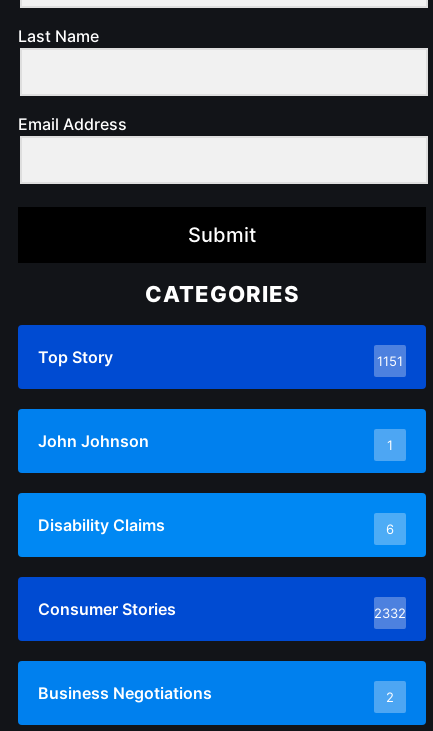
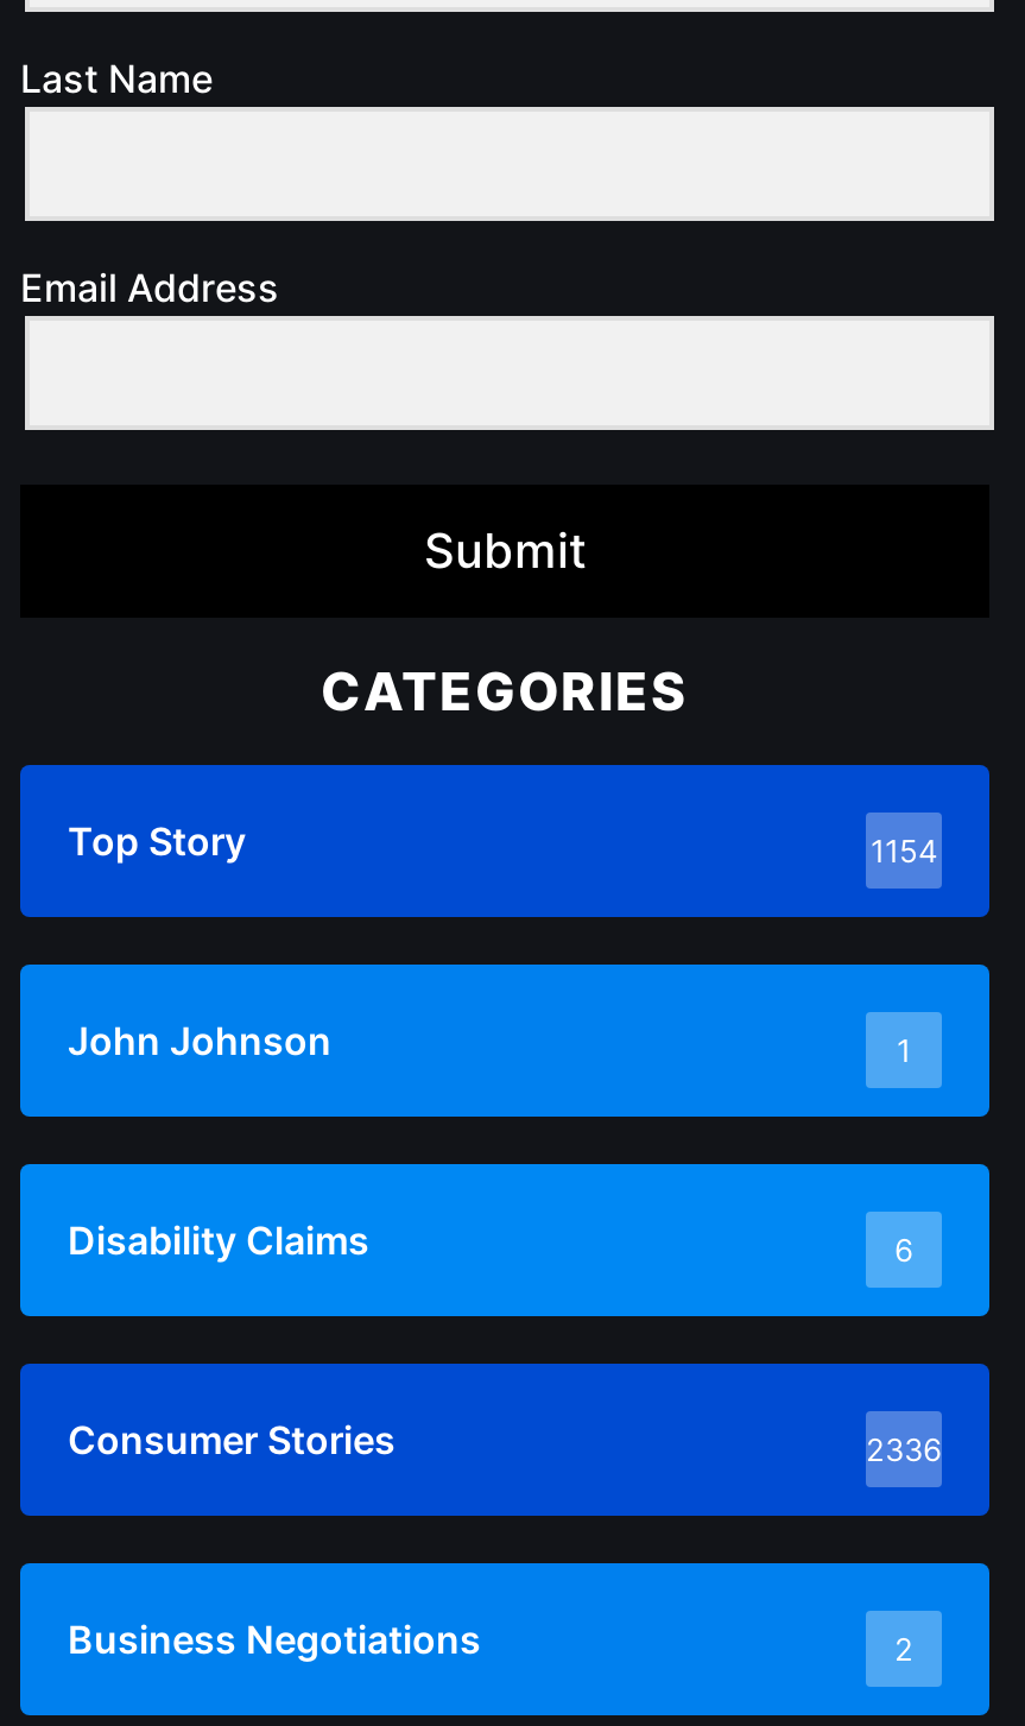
- 1151
+ 1154

- 2332
+ 2336
